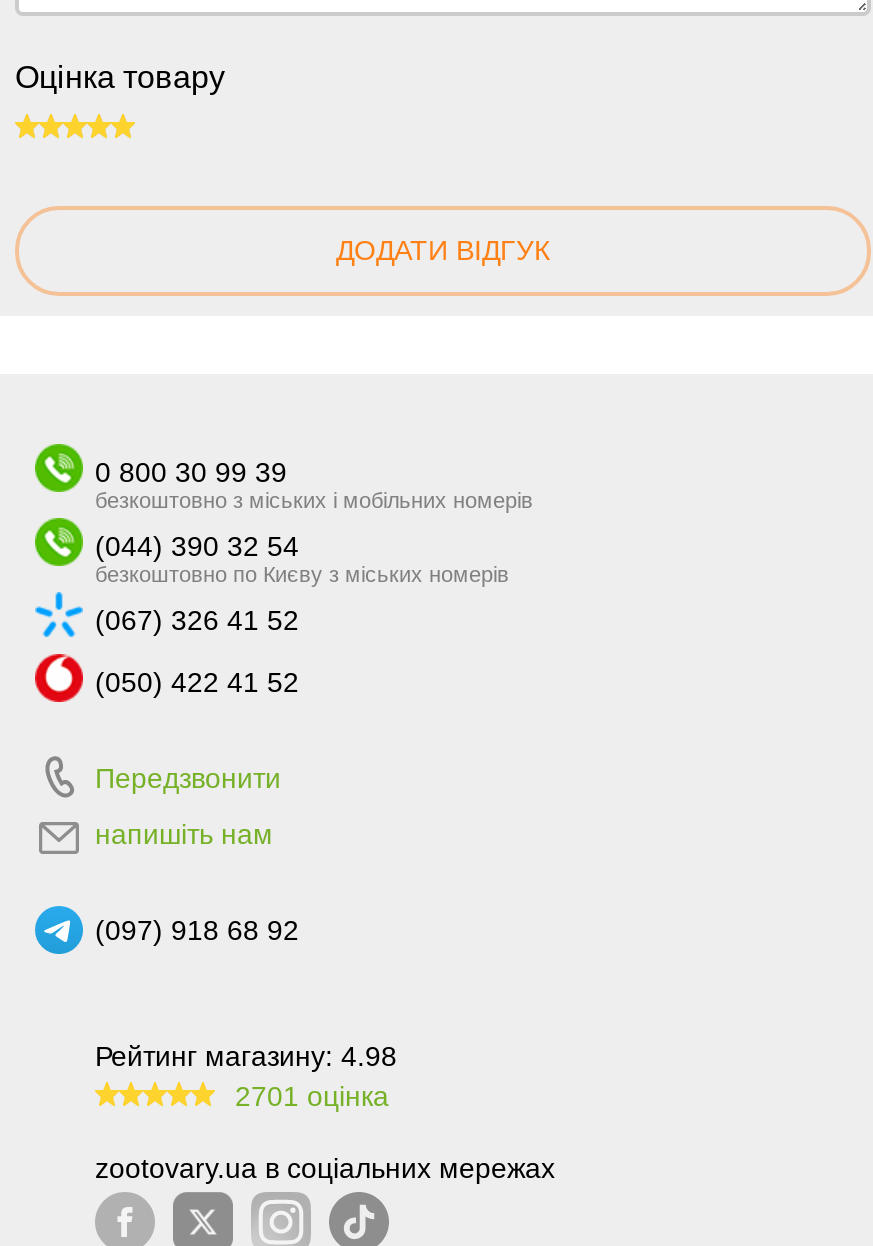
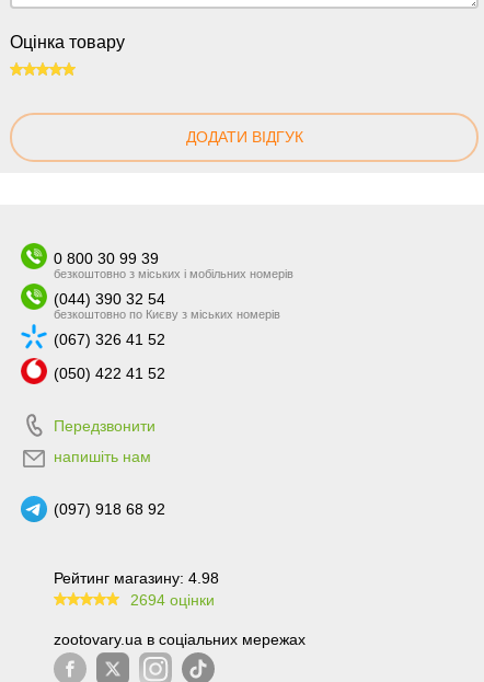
- 2701 оцінка
+ 2694 оцінки
